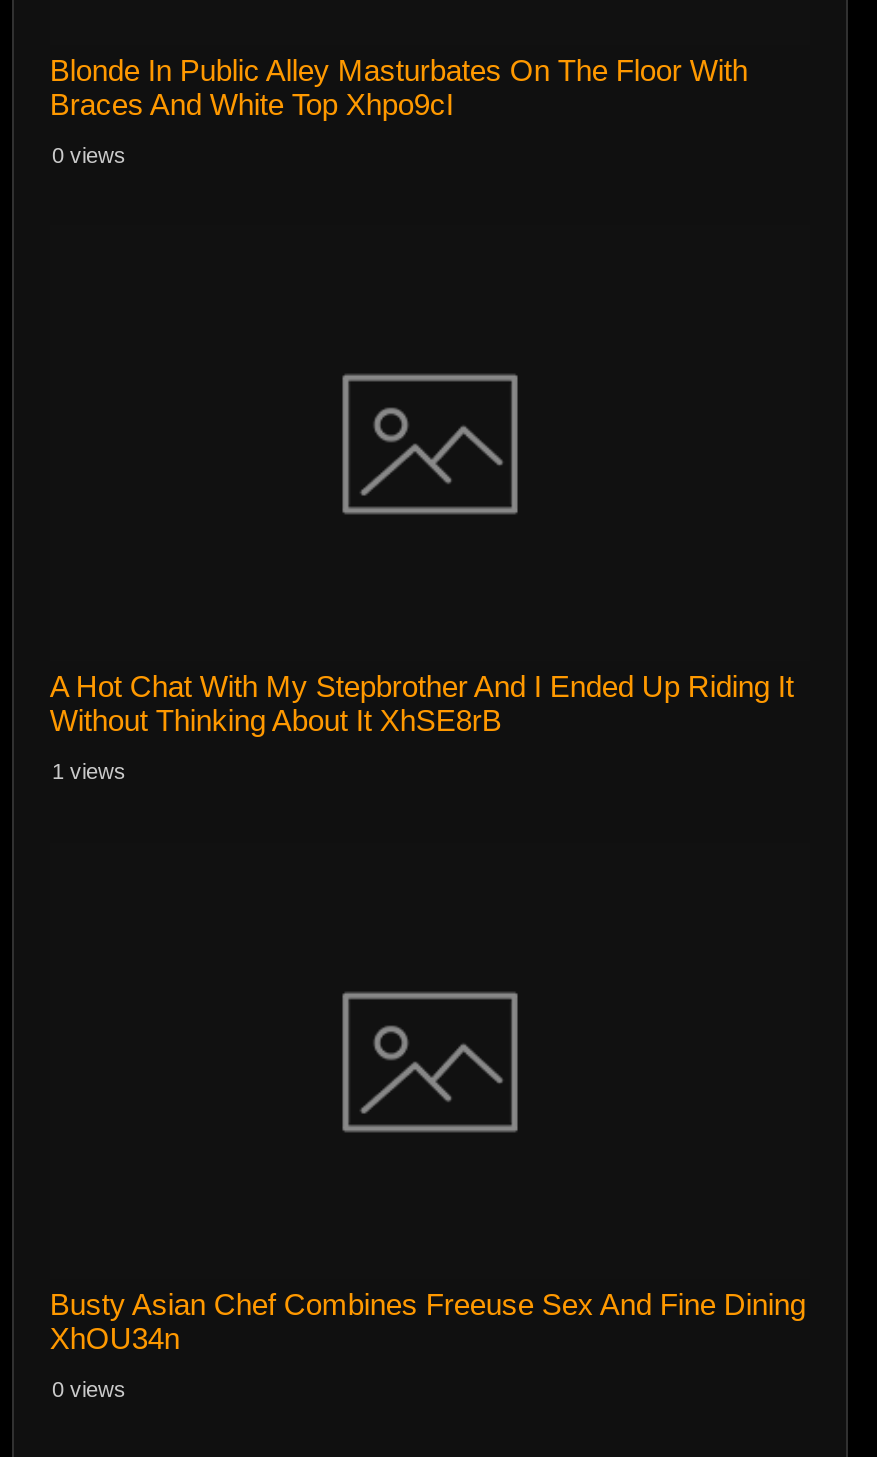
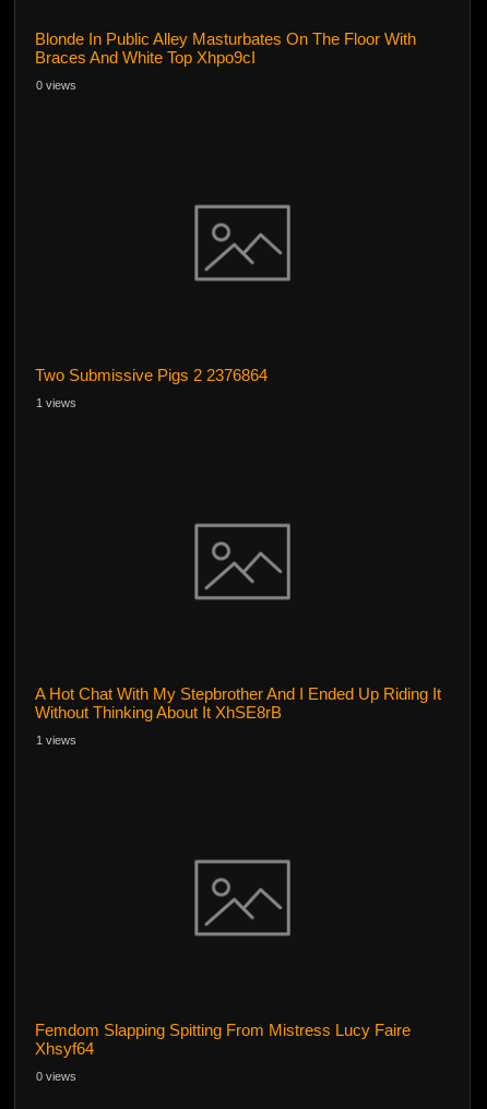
+ Two Submissive Pigs 2 2376864
+ 1 views

- Busty Asian Chef Combines Freeuse Sex And Fine Dining
- XhOU34n
+ Femdom Slapping Spitting From Mistress Lucy Faire
+ Xhsyf64
